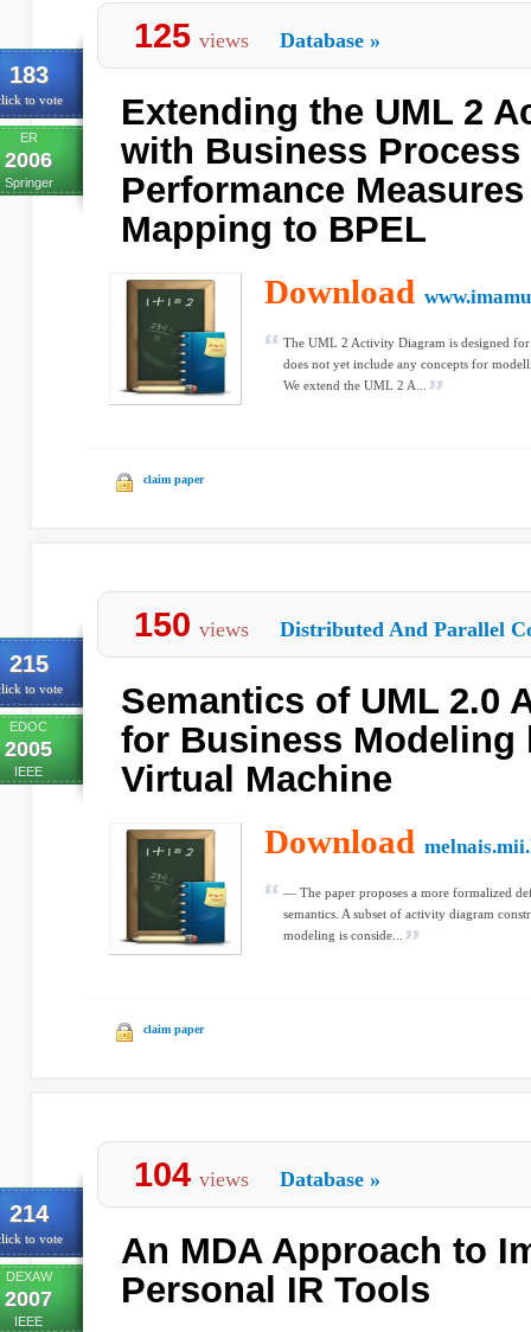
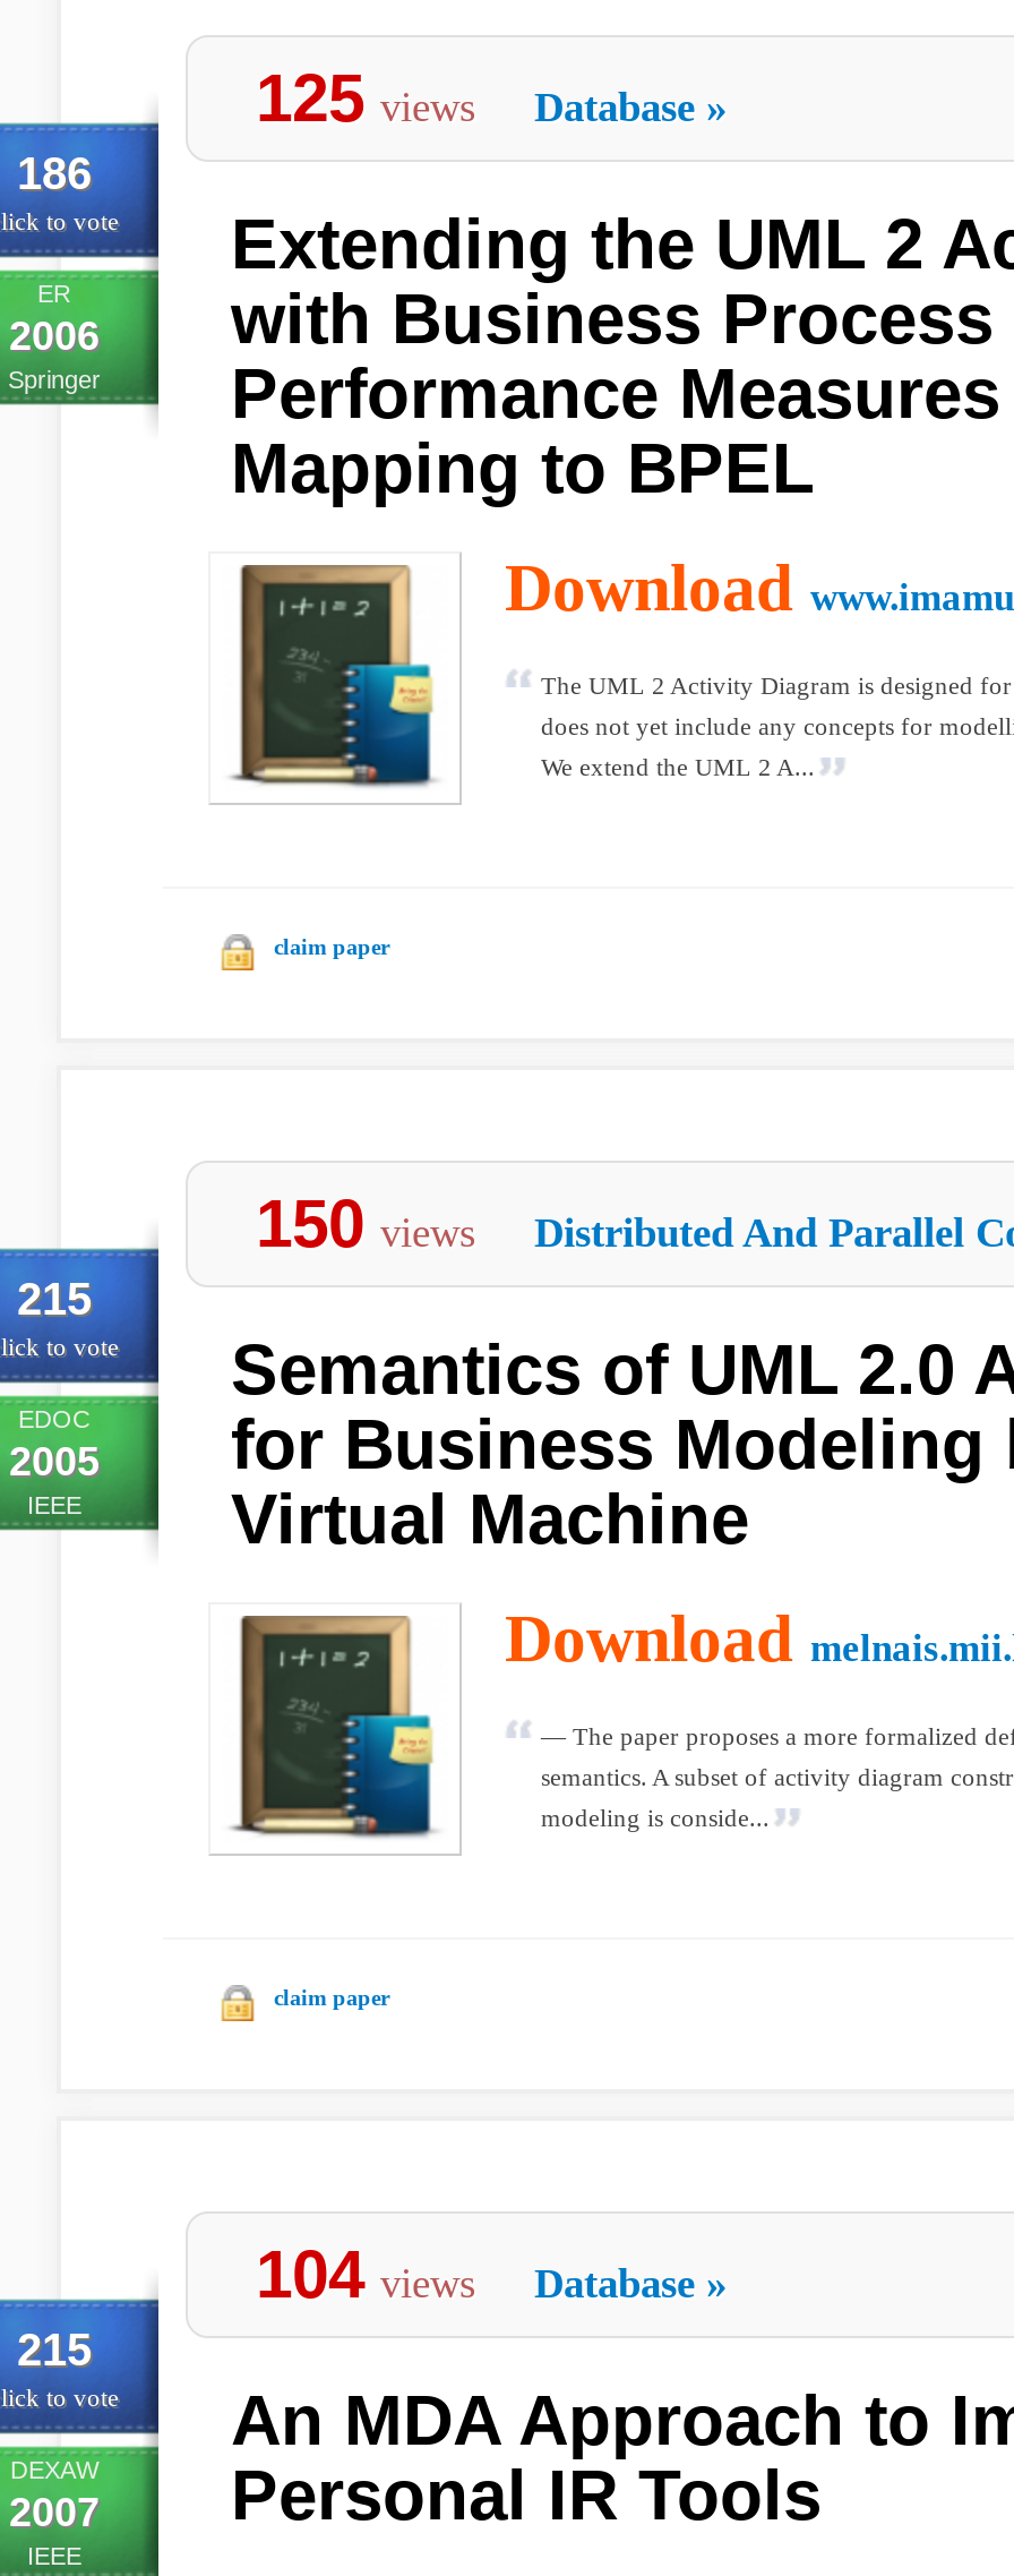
- 183
+ 186

- 214
+ 215
